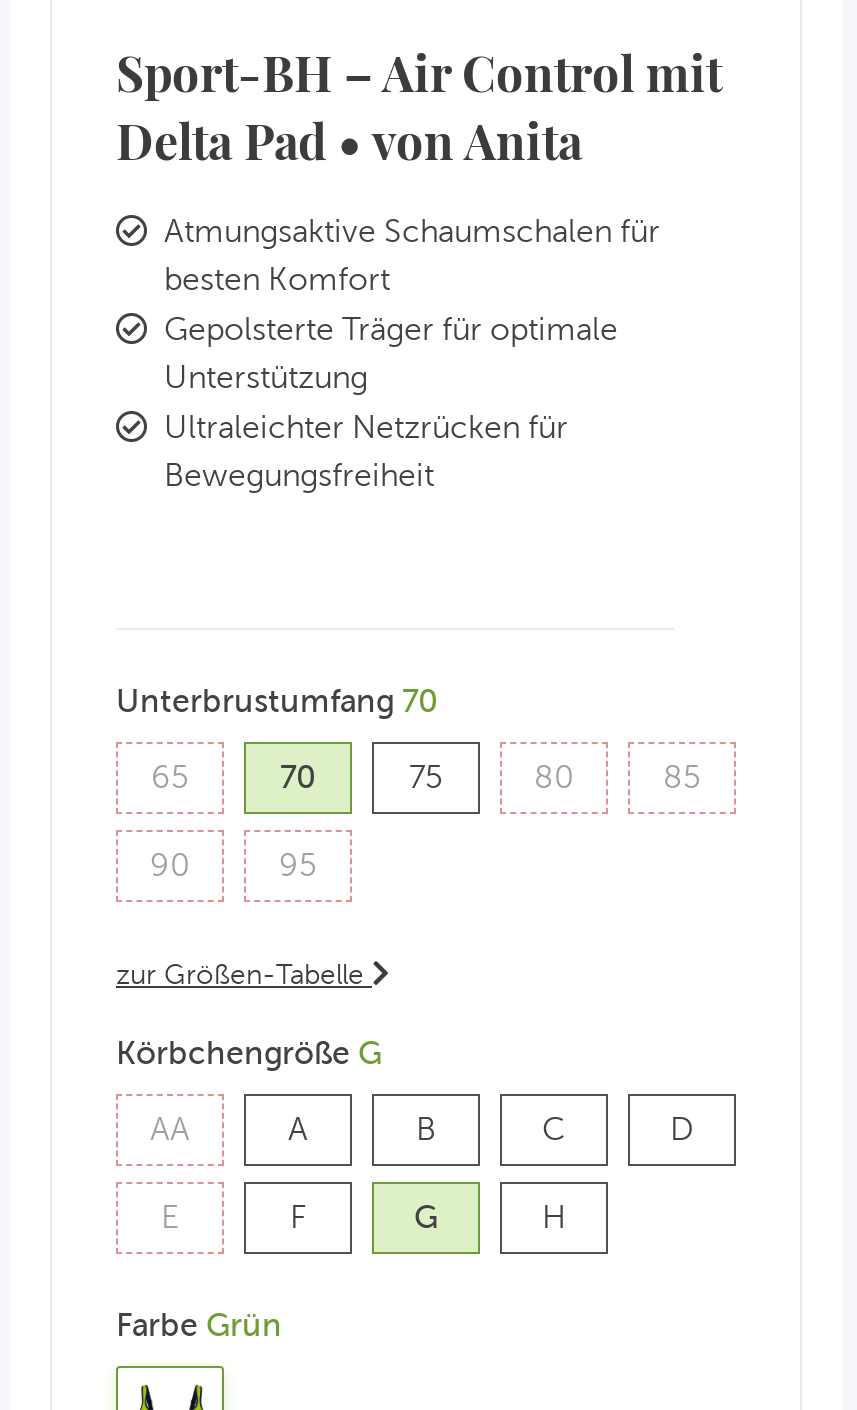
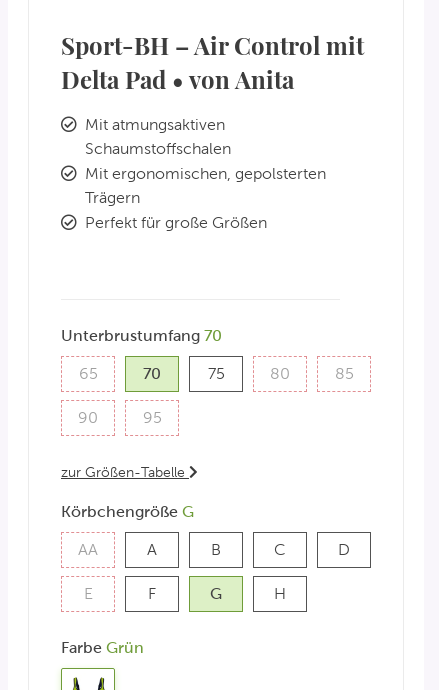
- Atmungsaktive Schaumschalen für
- besten Komfort
+ Mit atmungsaktiven
+ Schaumstoffschalen

- Gepolsterte Träger für optimale
- Unterstützung
+ Mit ergonomischen, gepolsterten
+ Trägern

- Ultraleichter Netzrücken für
- Bewegungsfreiheit
+ Perfekt für große Größen
